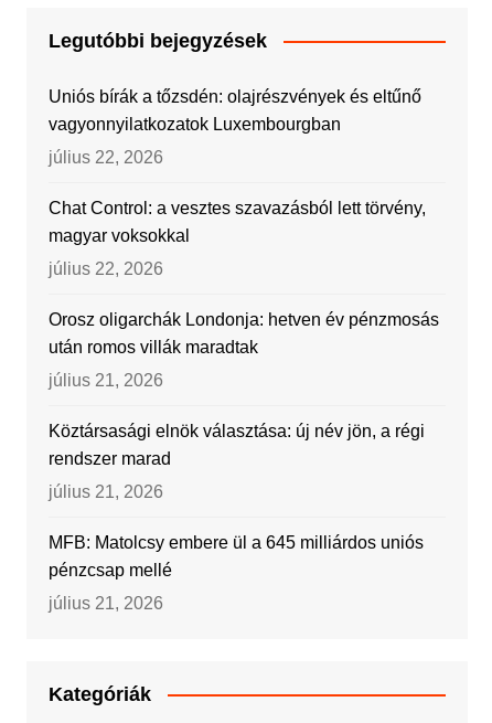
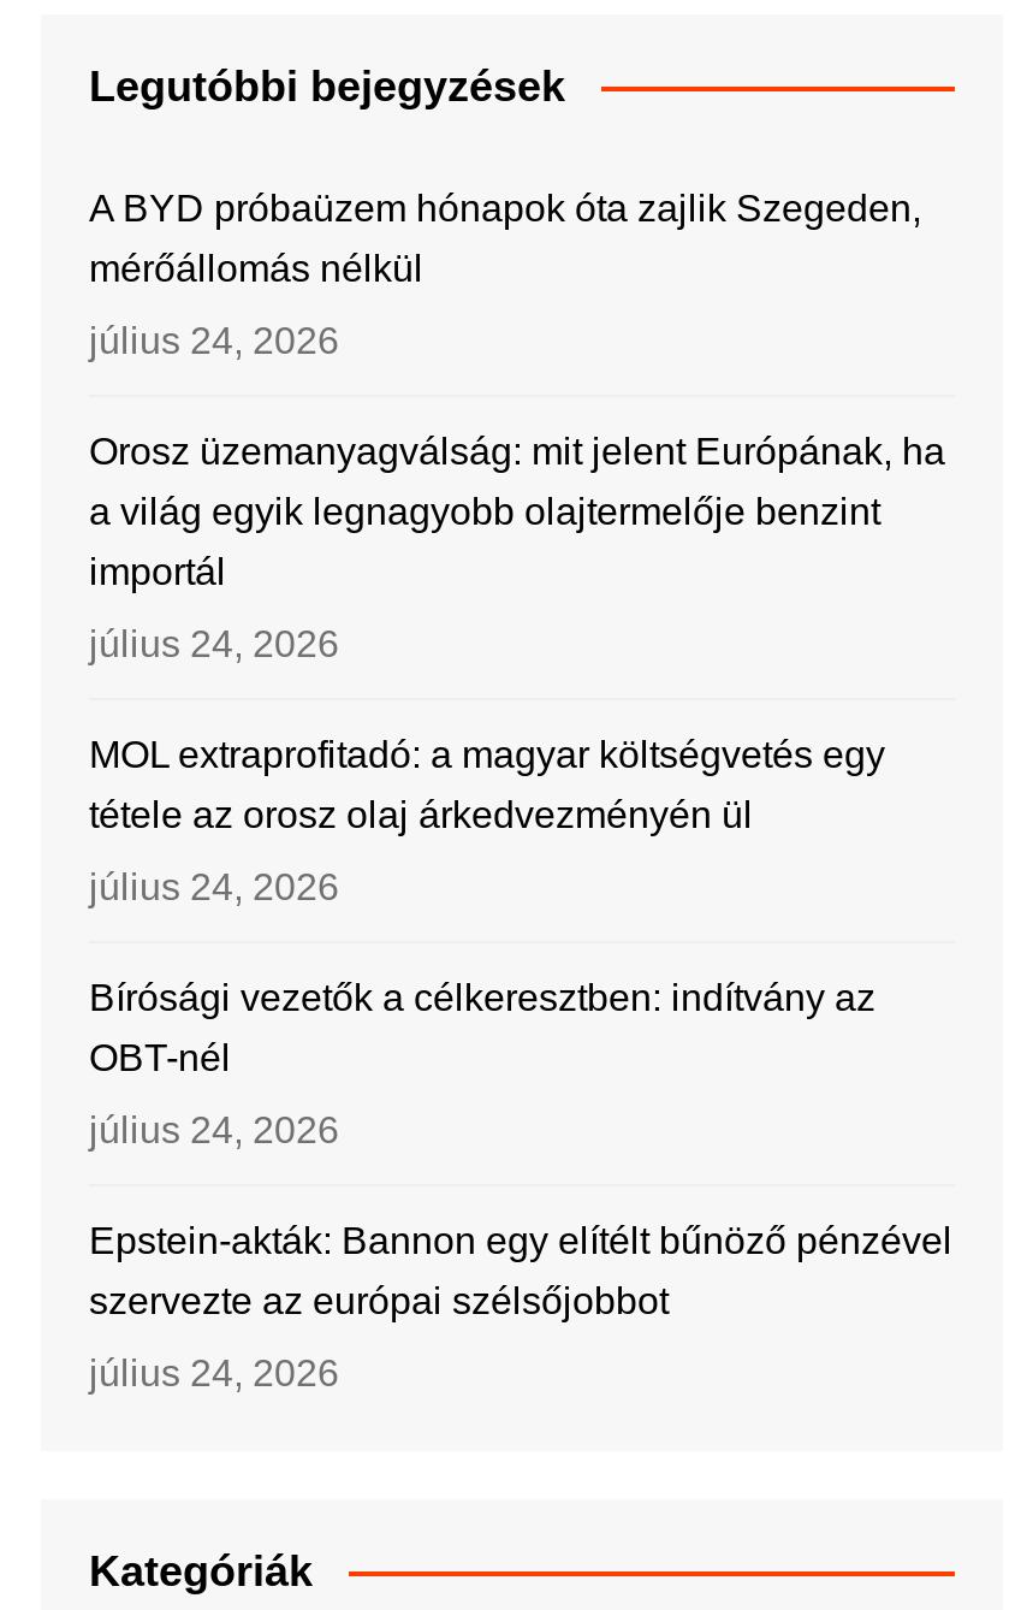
- Uniós bírák a tőzsdén: olajrészvények és eltűnő
- vagyonnyilatkozatok Luxembourgban
- július 22, 2026
- Chat Control: a vesztes szavazásból lett törvény,
- magyar voksokkal
- július 22, 2026
- Orosz oligarchák Londonja: hetven év pénzmosás
- után romos villák maradtak
- július 21, 2026
- Köztársasági elnök választása: új név jön, a régi
- rendszer marad
- július 21, 2026
- MFB: Matolcsy embere ül a 645 milliárdos uniós
- pénzcsap mellé
- július 21, 2026
+ A BYD próbaüzem hónapok óta zajlik Szegeden,
+ mérőállomás nélkül
+ július 24, 2026
+ Orosz üzemanyagválság: mit jelent Európának, ha
+ a világ egyik legnagyobb olajtermelője benzint
+ importál
+ július 24, 2026
+ MOL extraprofitadó: a magyar költségvetés egy
+ tétele az orosz olaj árkedvezményén ül
+ július 24, 2026
+ Bírósági vezetők a célkeresztben: indítvány az
+ OBT-nél
+ július 24, 2026
+ Epstein-akták: Bannon egy elítélt bűnöző pénzével
+ szervezte az európai szélsőjobbot
+ július 24, 2026
